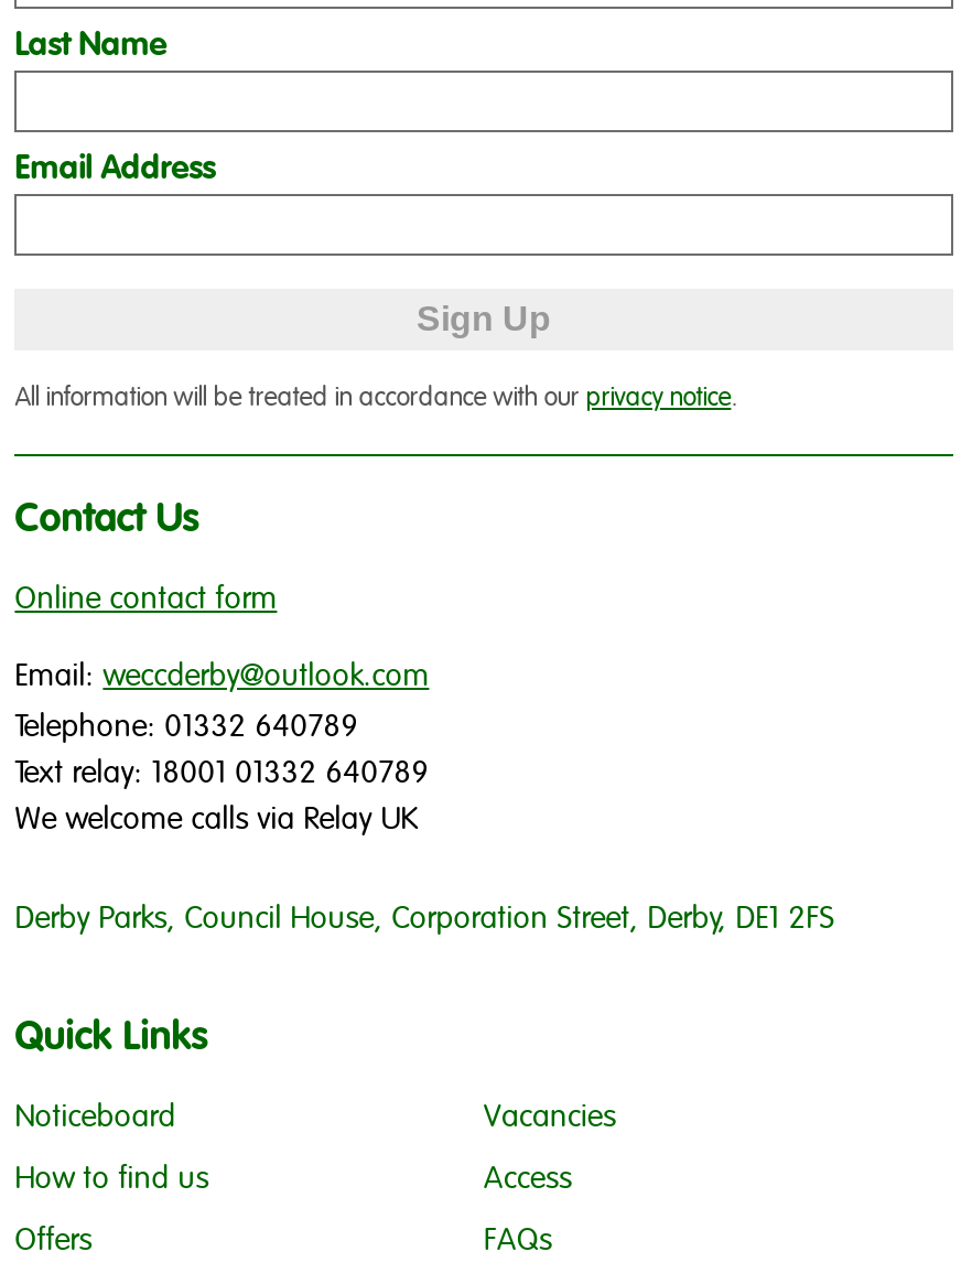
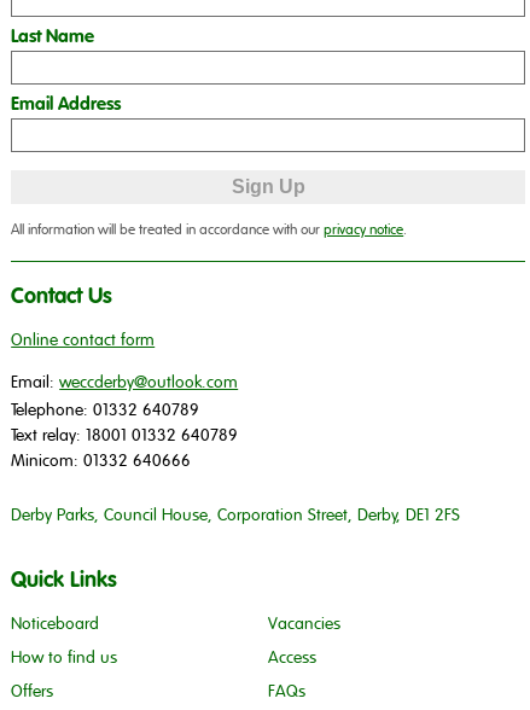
- We welcome calls via Relay UK
+ Minicom: 01332 640666
